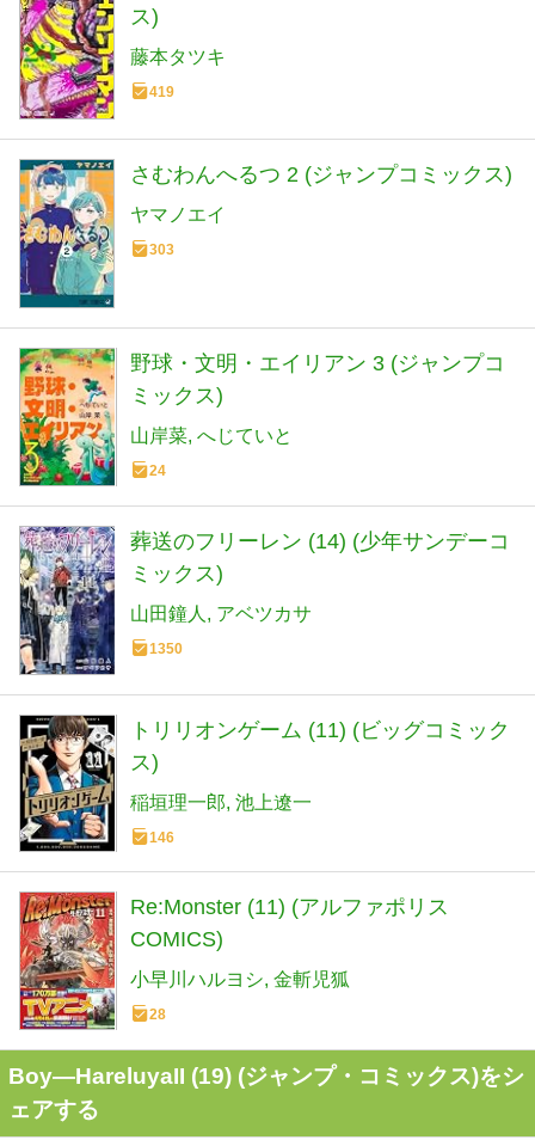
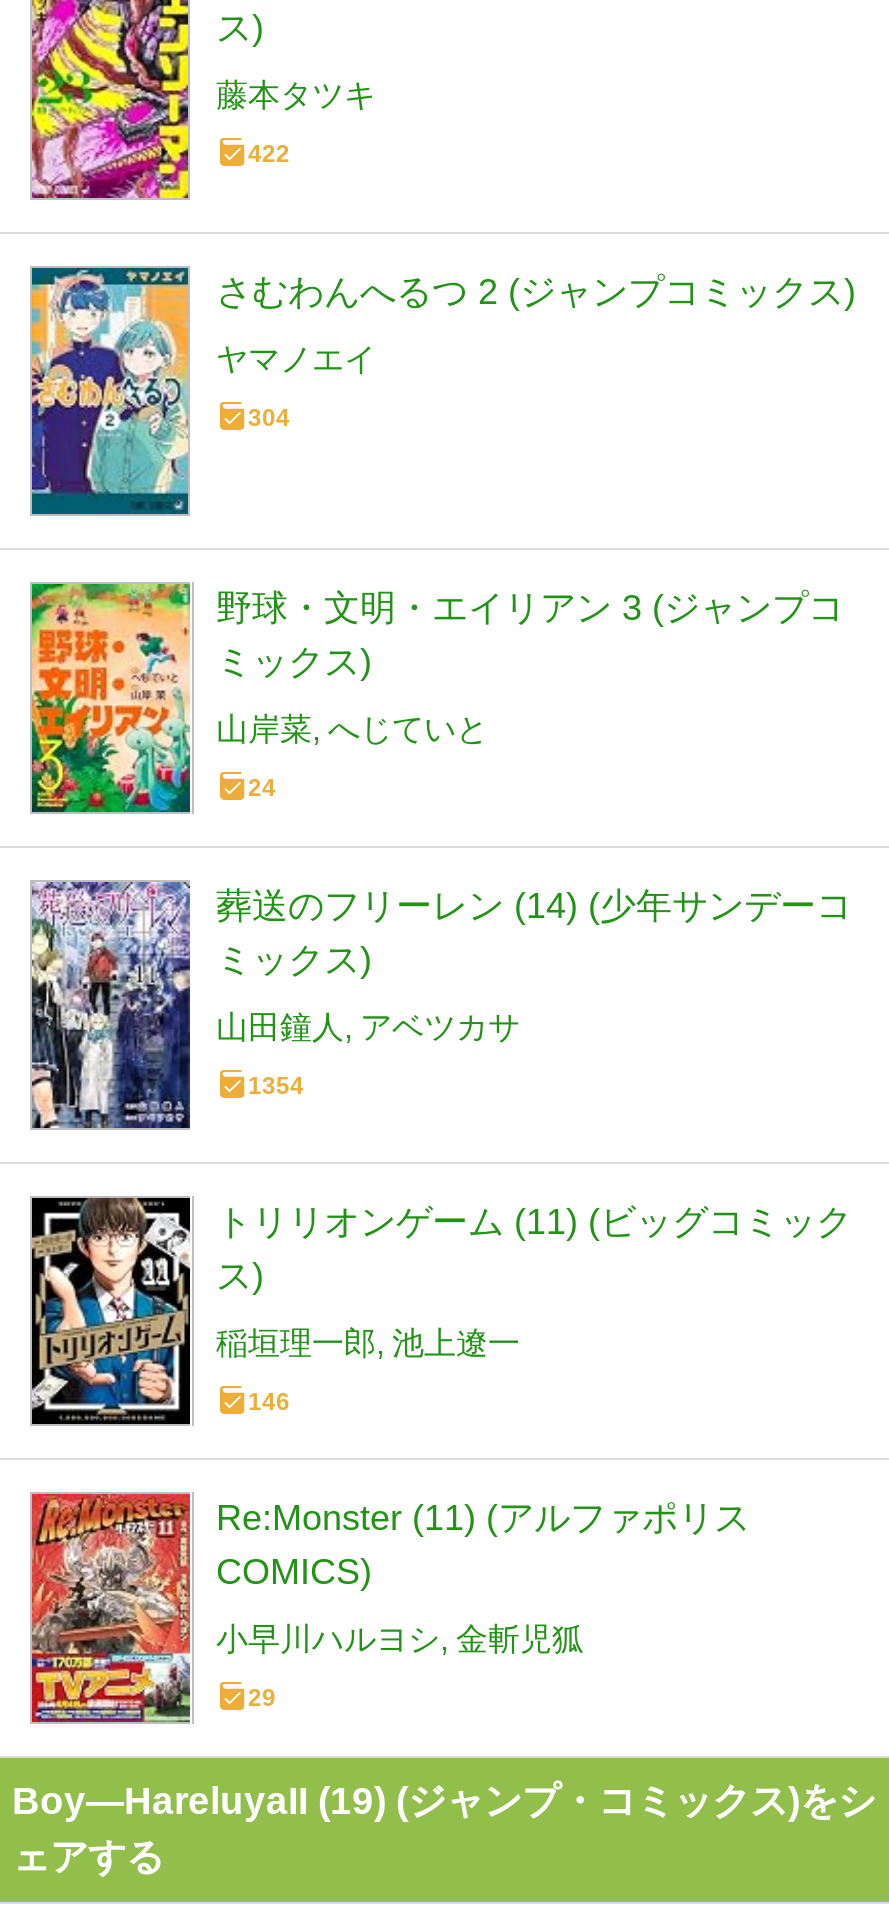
- 419
+ 422

- 303
+ 304

- 1350
+ 1354

- 28
+ 29
